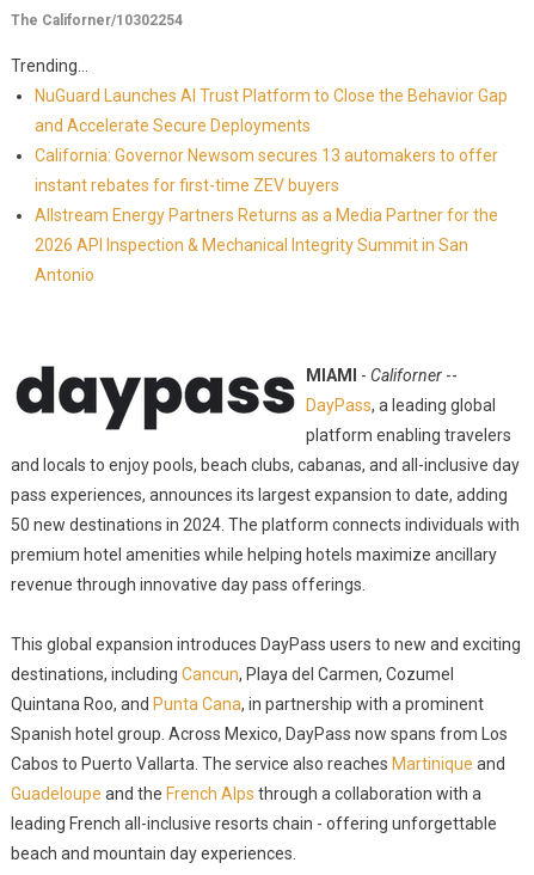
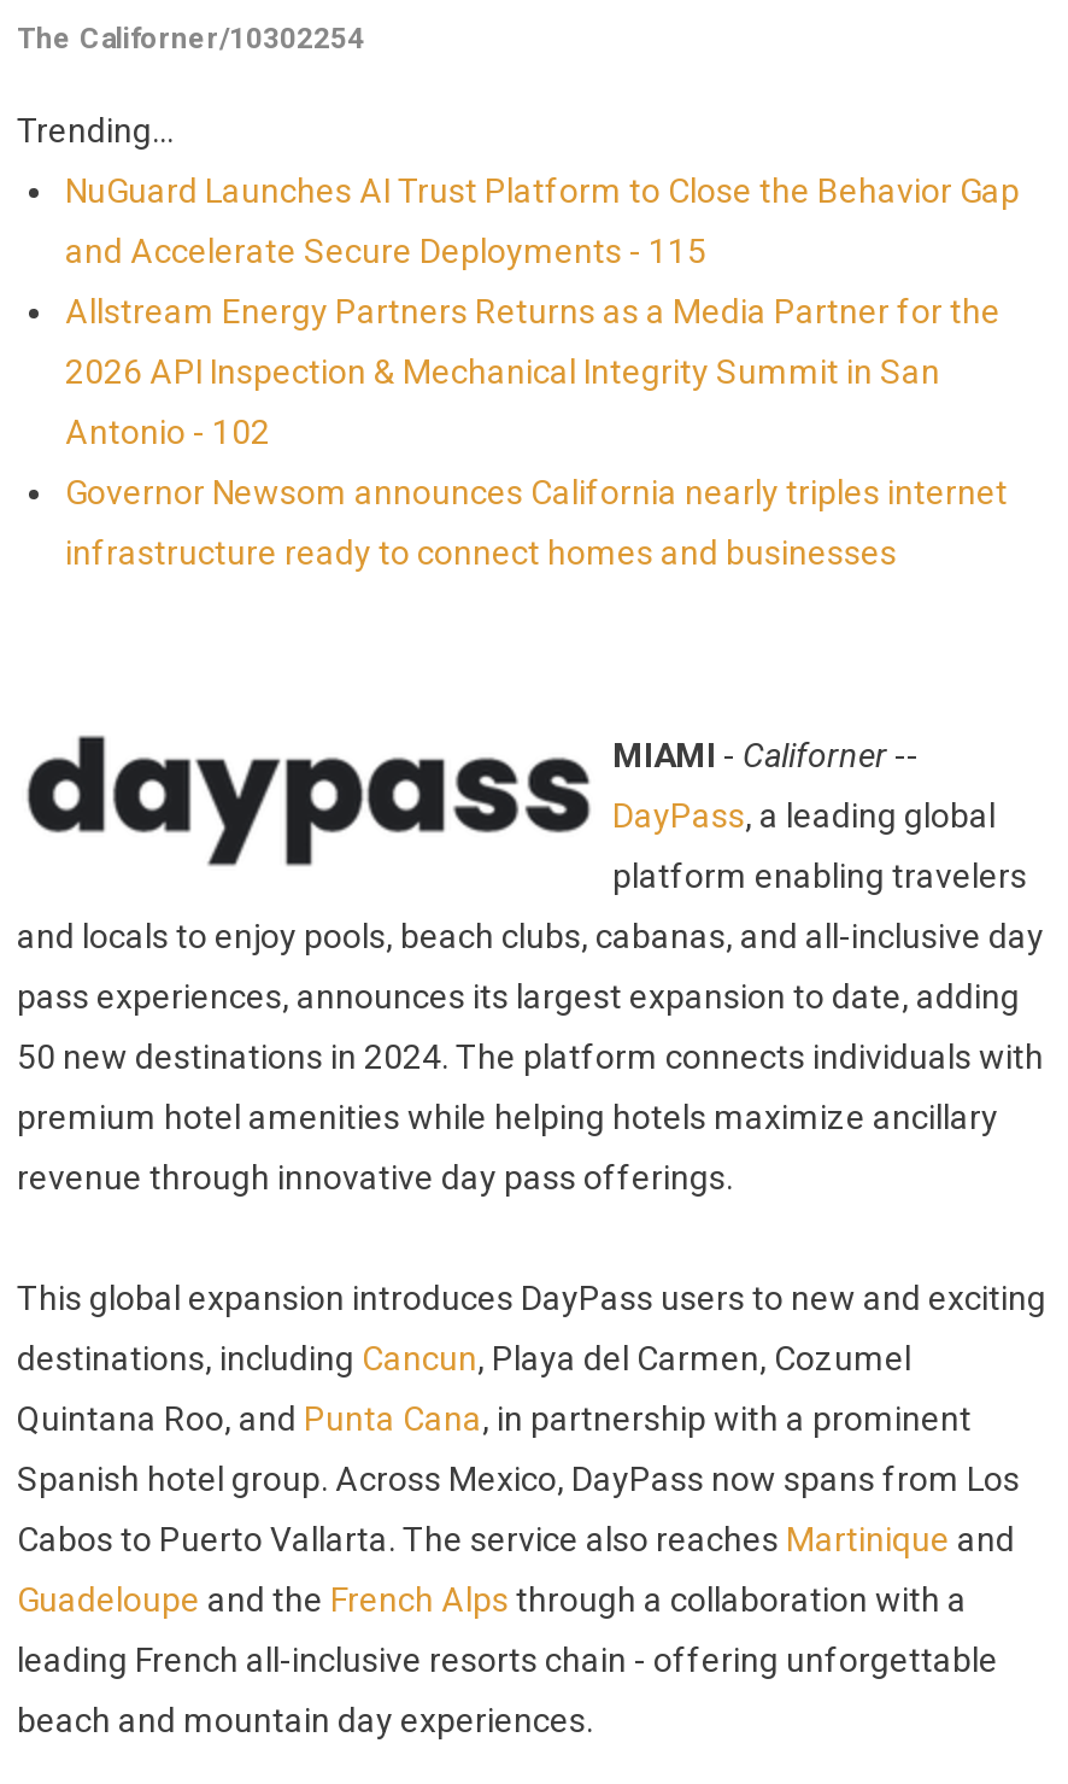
- and Accelerate Secure Deployments
- California: Governor Newsom secures 13 automakers to offer
- instant rebates for first-time ZEV buyers
+ and Accelerate Secure Deployments - 115

moved up: Allstream Energy Partners Returns as a Media Partner for the | 2026 API Inspection & Mechanical Integrity Summit in San

- Antonio
+ Antonio - 102
+ Governor Newsom announces California nearly triples internet
+ infrastructure ready to connect homes and businesses
